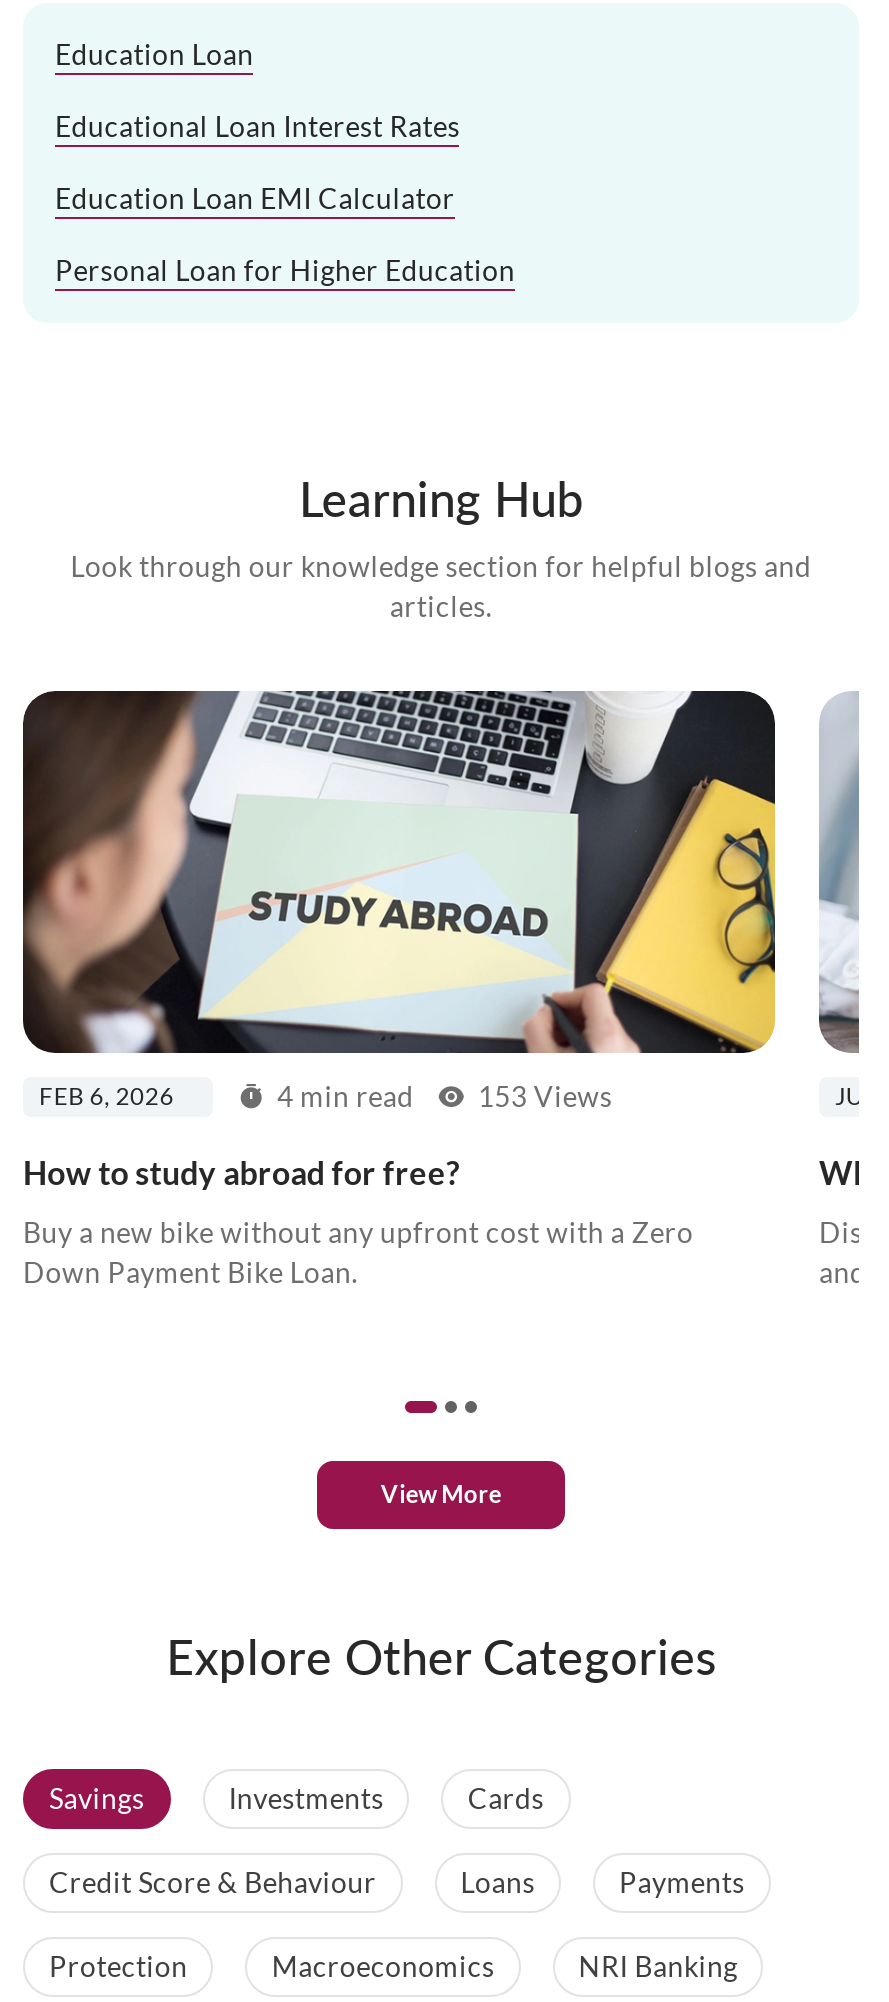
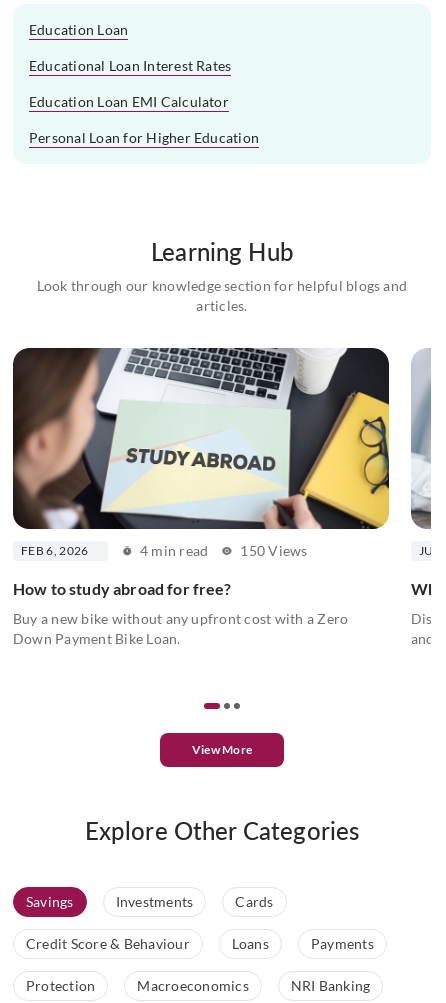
- 4 min read 153 Views
+ 4 min read 150 Views
